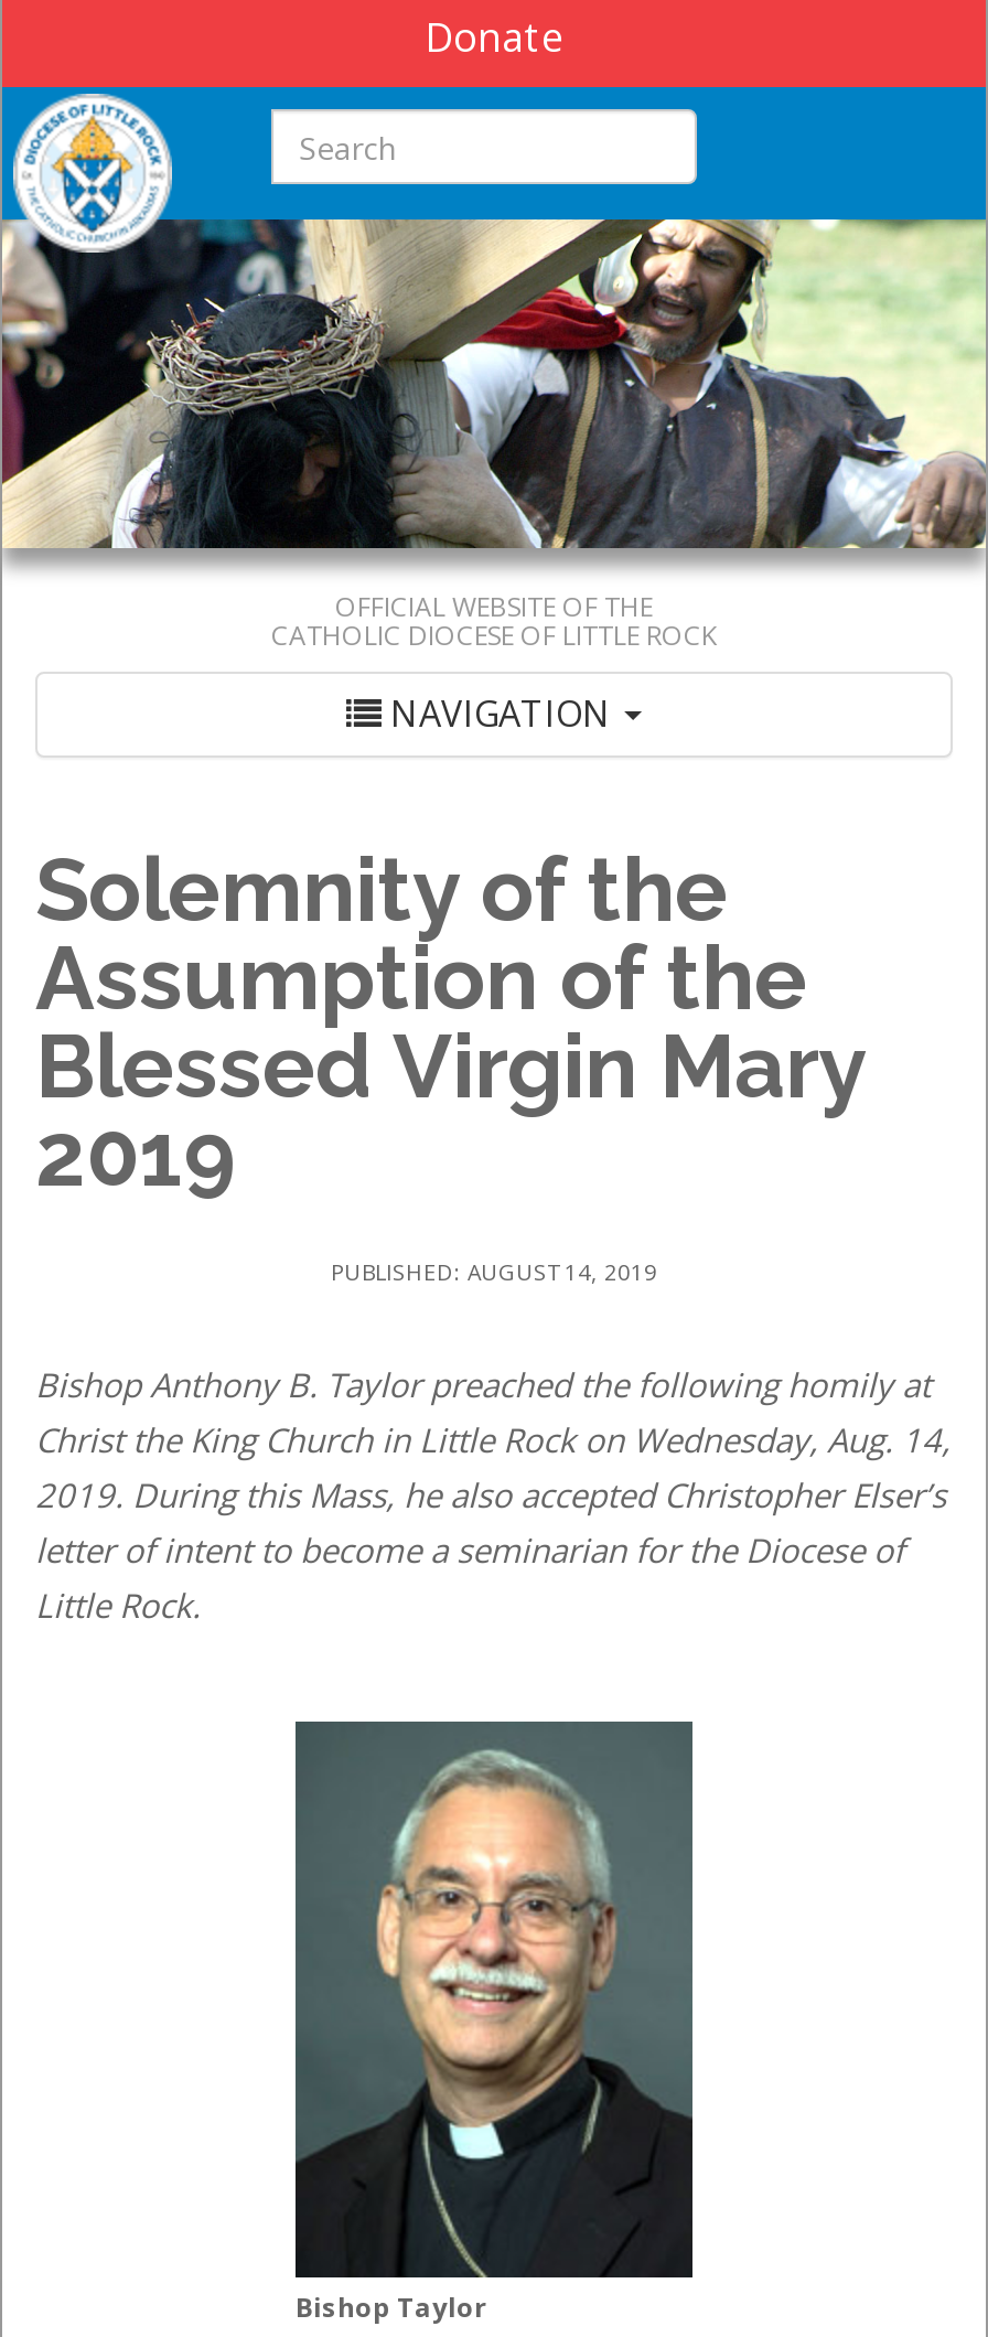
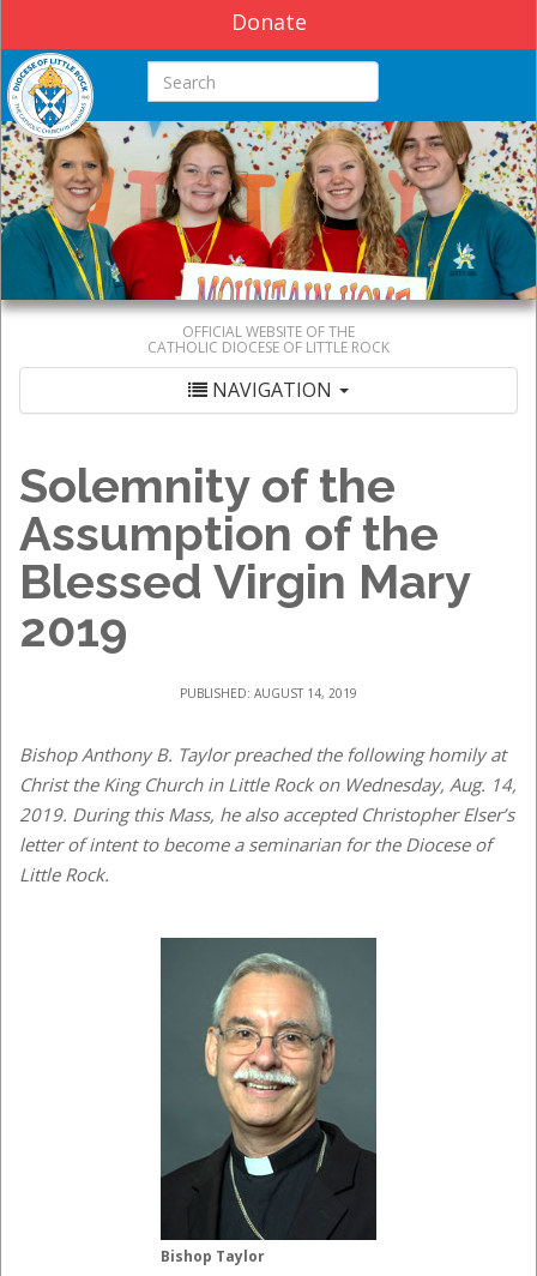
- [image]
+ [image]
